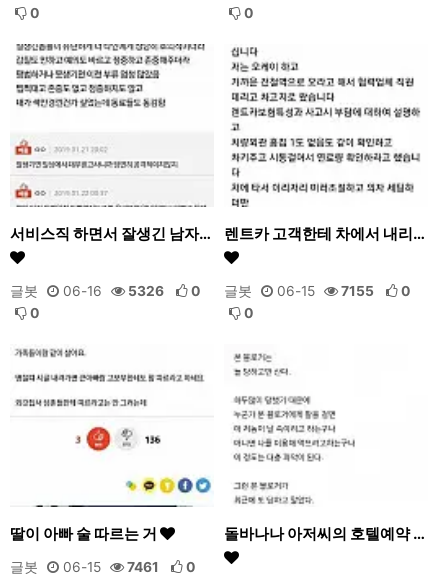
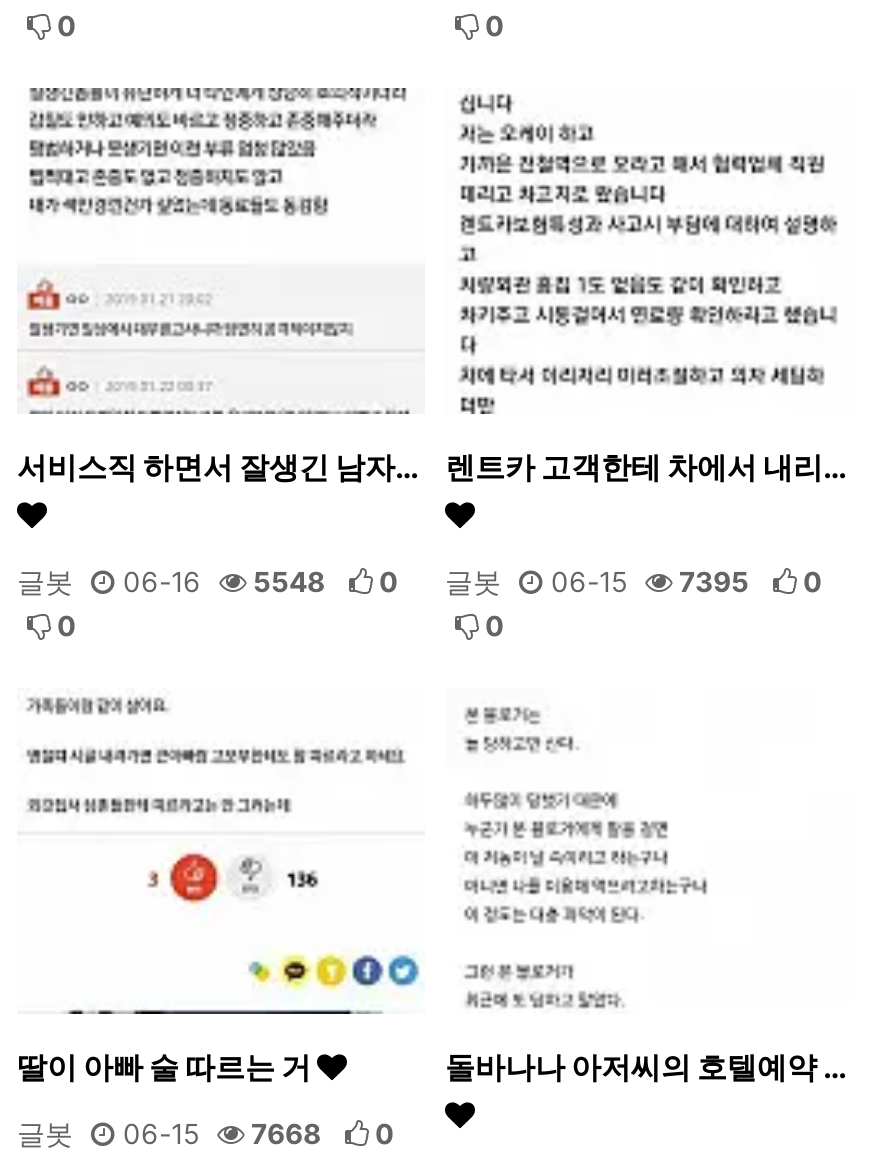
- 5326
+ 5548

- 7155
+ 7395

- 글봇 06-15 7461 0
+ 글봇 06-15 7668 0
